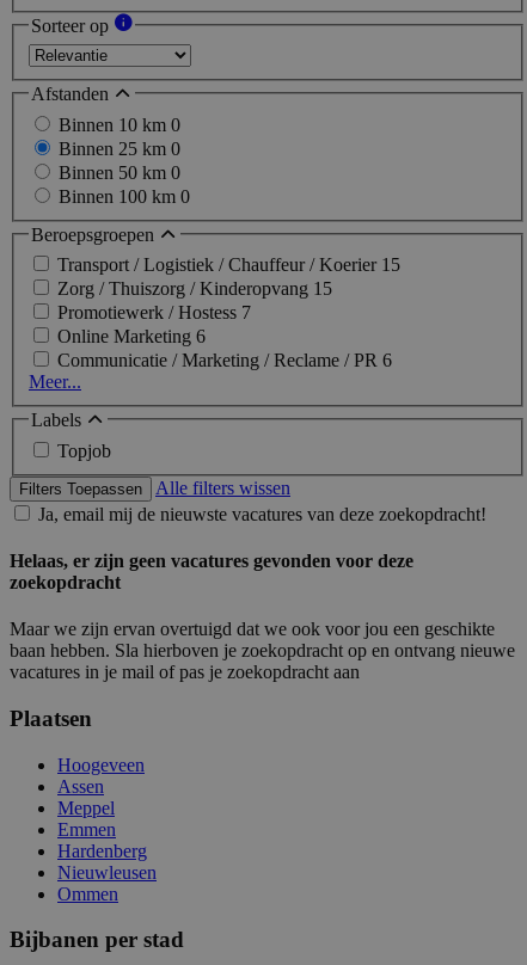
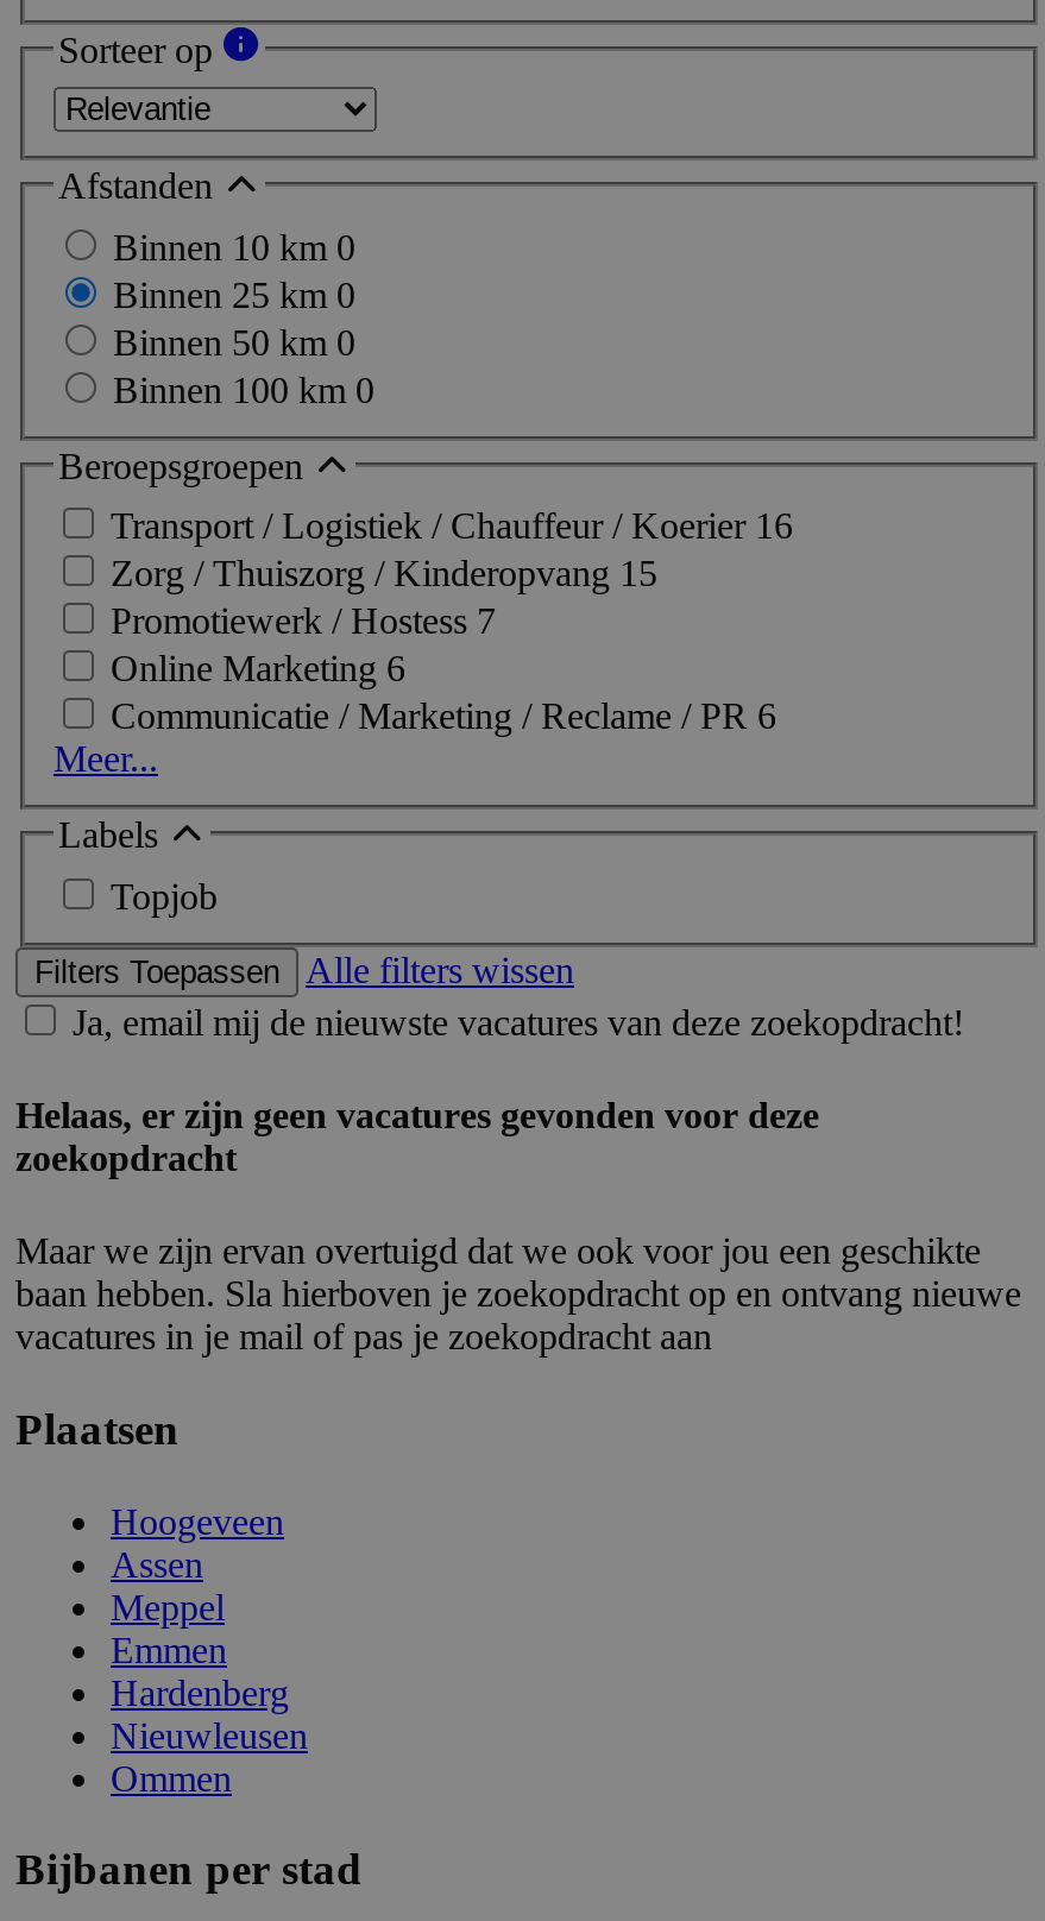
- Transport / Logistiek / Chauffeur / Koerier 15
+ Transport / Logistiek / Chauffeur / Koerier 16
